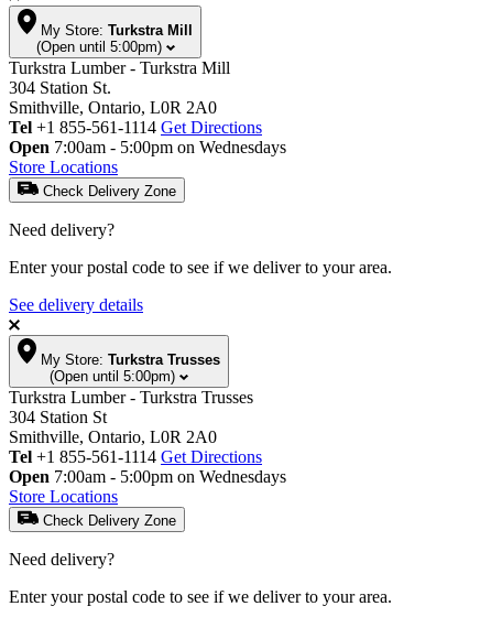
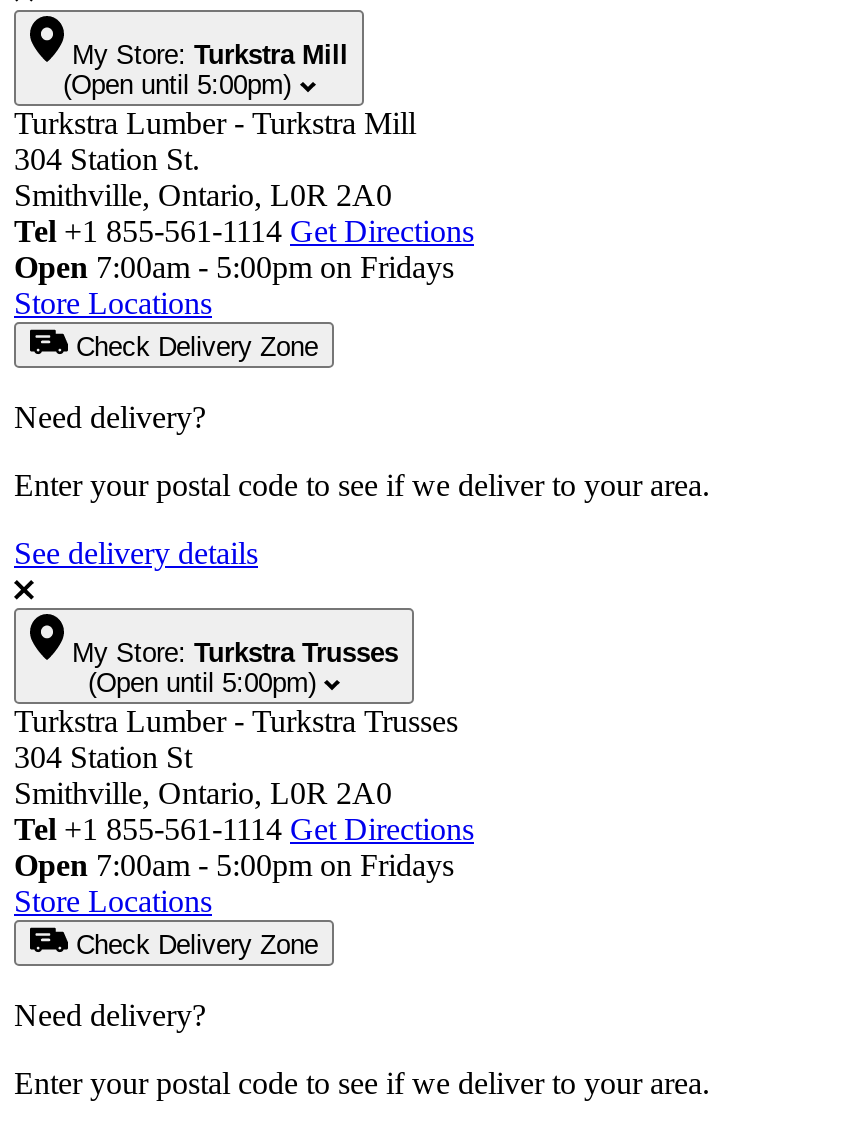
- Open 7:00am - 5:00pm on Wednesdays
+ Open 7:00am - 5:00pm on Fridays

- Open 7:00am - 5:00pm on Wednesdays
+ Open 7:00am - 5:00pm on Fridays
